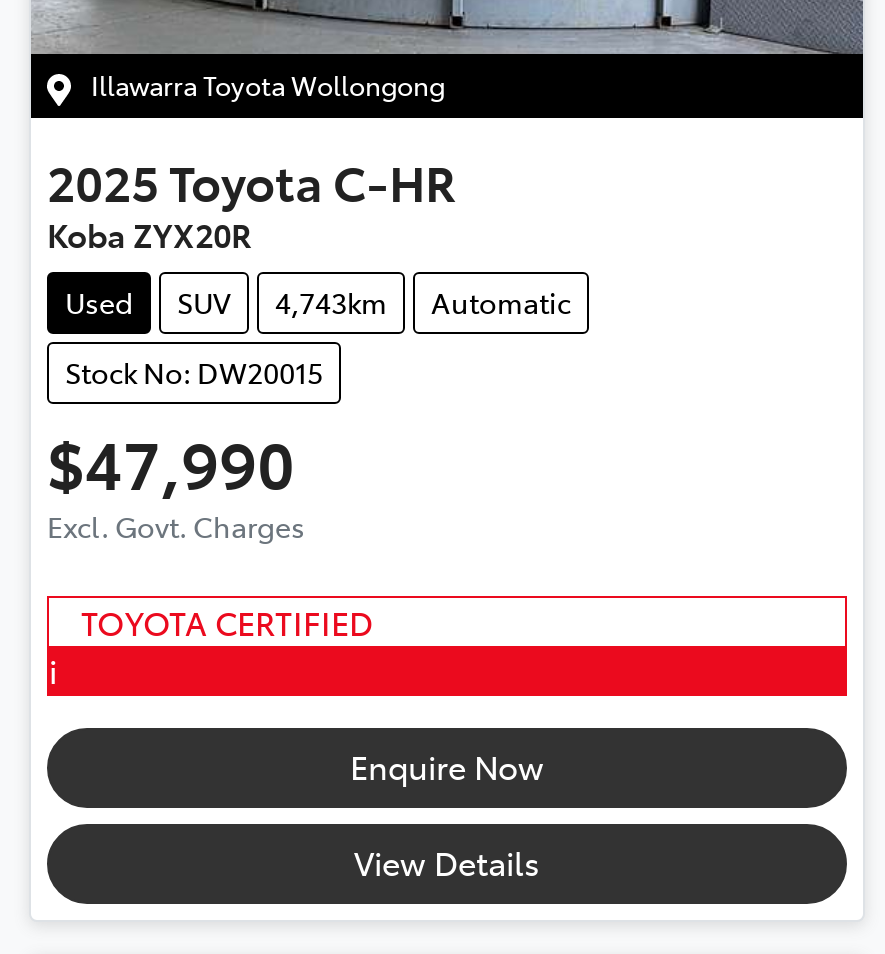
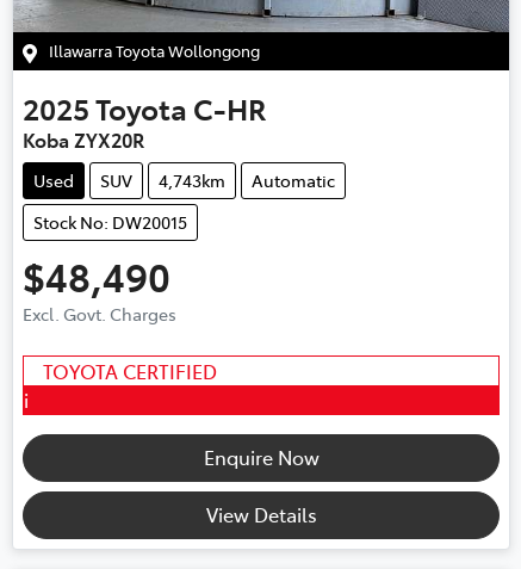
- $47,990
+ $48,490
